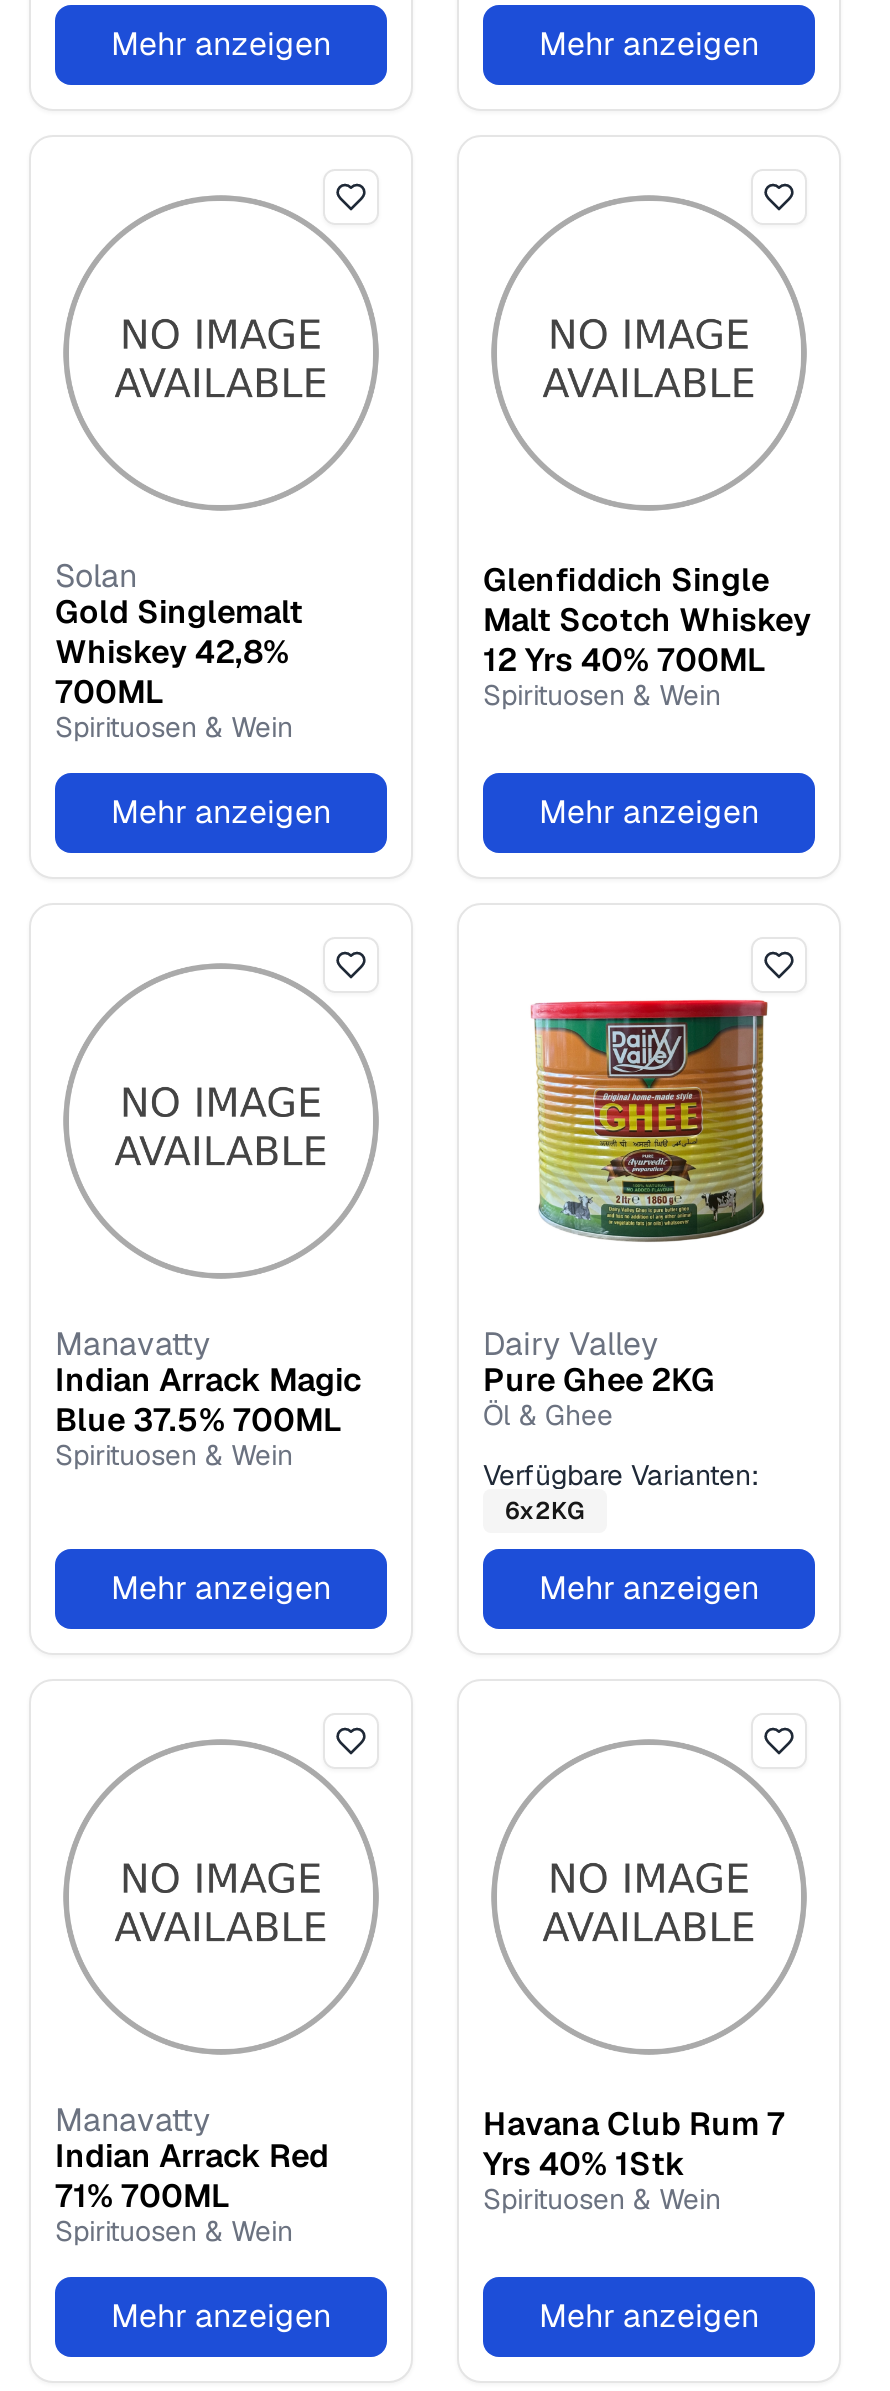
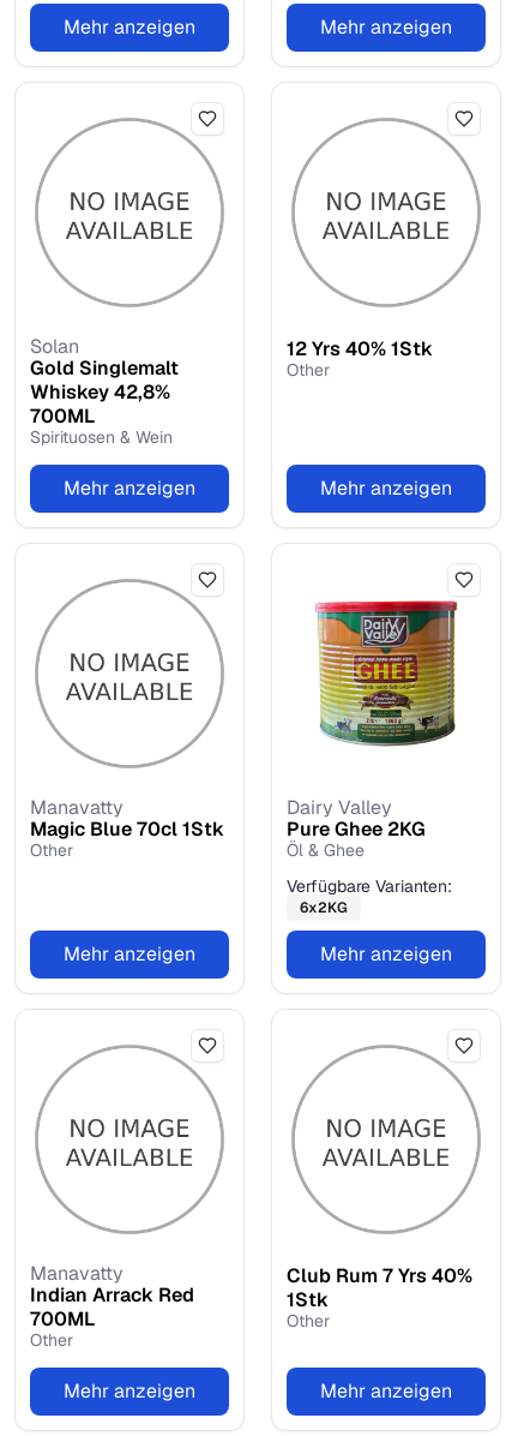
- Glenfiddich Single
- Malt Scotch Whiskey
- 12 Yrs 40% 700ML
- Spirituosen & Wein
+ 12 Yrs 40% 1Stk
+ Other

- Indian Arrack Magic
- Blue 37.5% 700ML
- Spirituosen & Wein
+ Magic Blue 70cl 1Stk
+ Other

- Havana Club Rum 7
- Yrs 40% 1Stk
- Spirituosen & Wein
+ Club Rum 7 Yrs 40%
+ 1Stk
+ Other

- 71% 700ML
- Spirituosen & Wein
+ 700ML
+ Other
